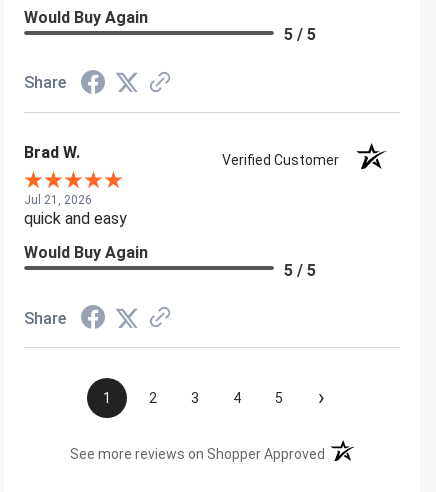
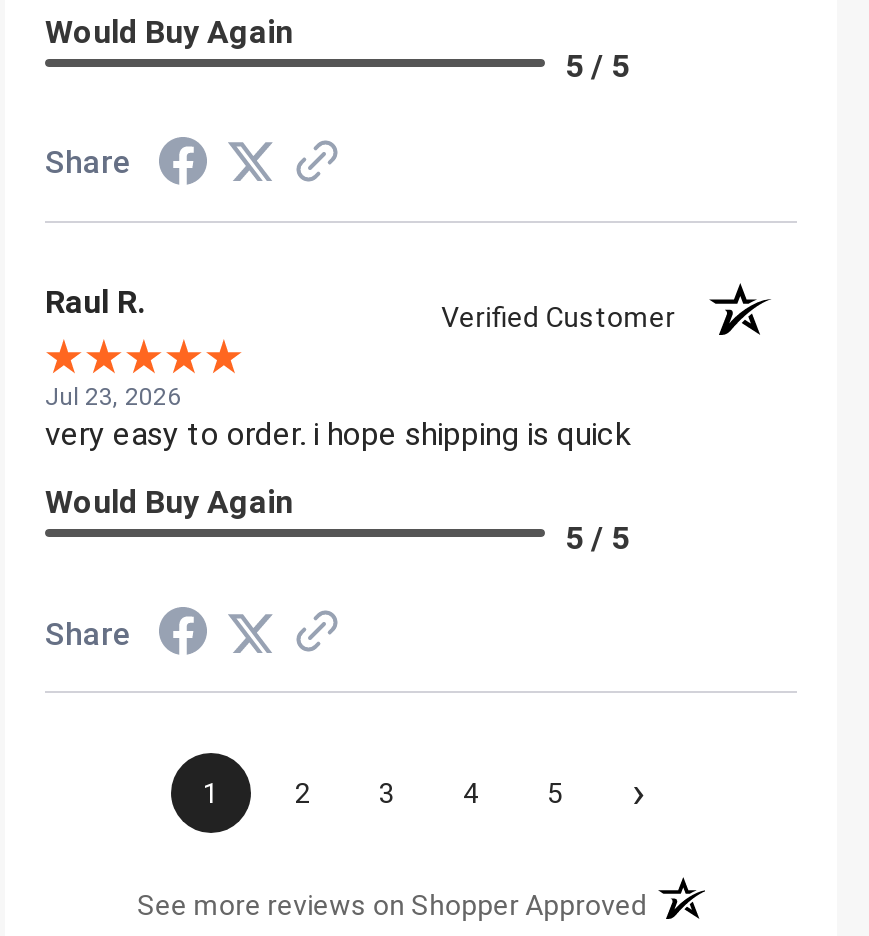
- Brad W.
+ Raul R.

- Jul 21, 2026
- quick and easy
+ Jul 23, 2026
+ very easy to order. i hope shipping is quick
